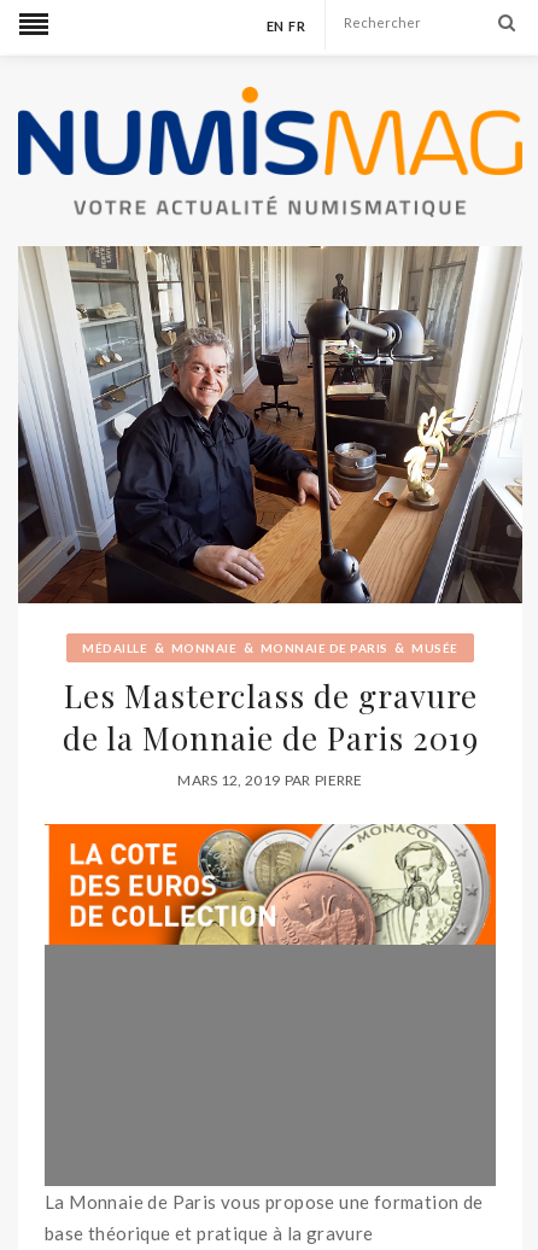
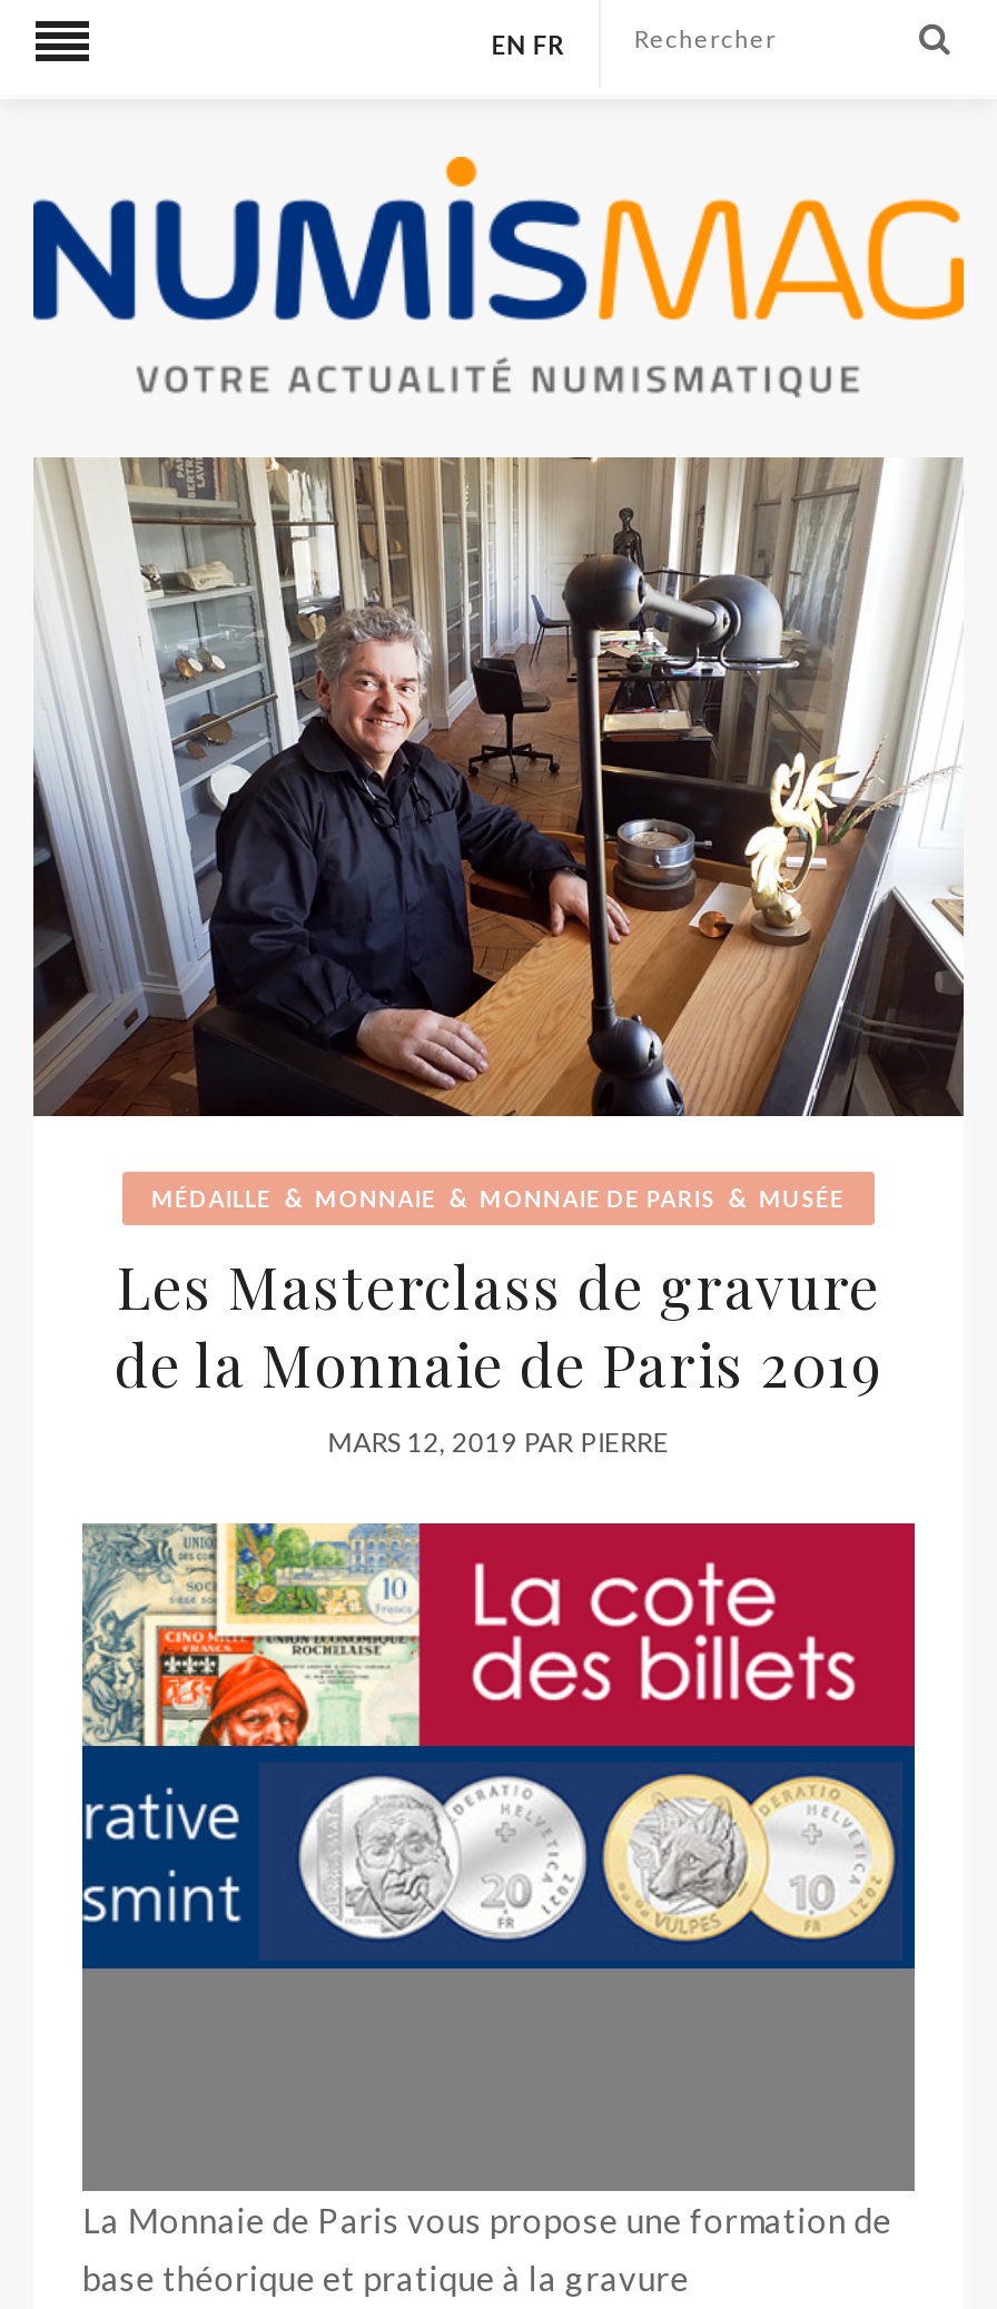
- [image]
+ [image]
